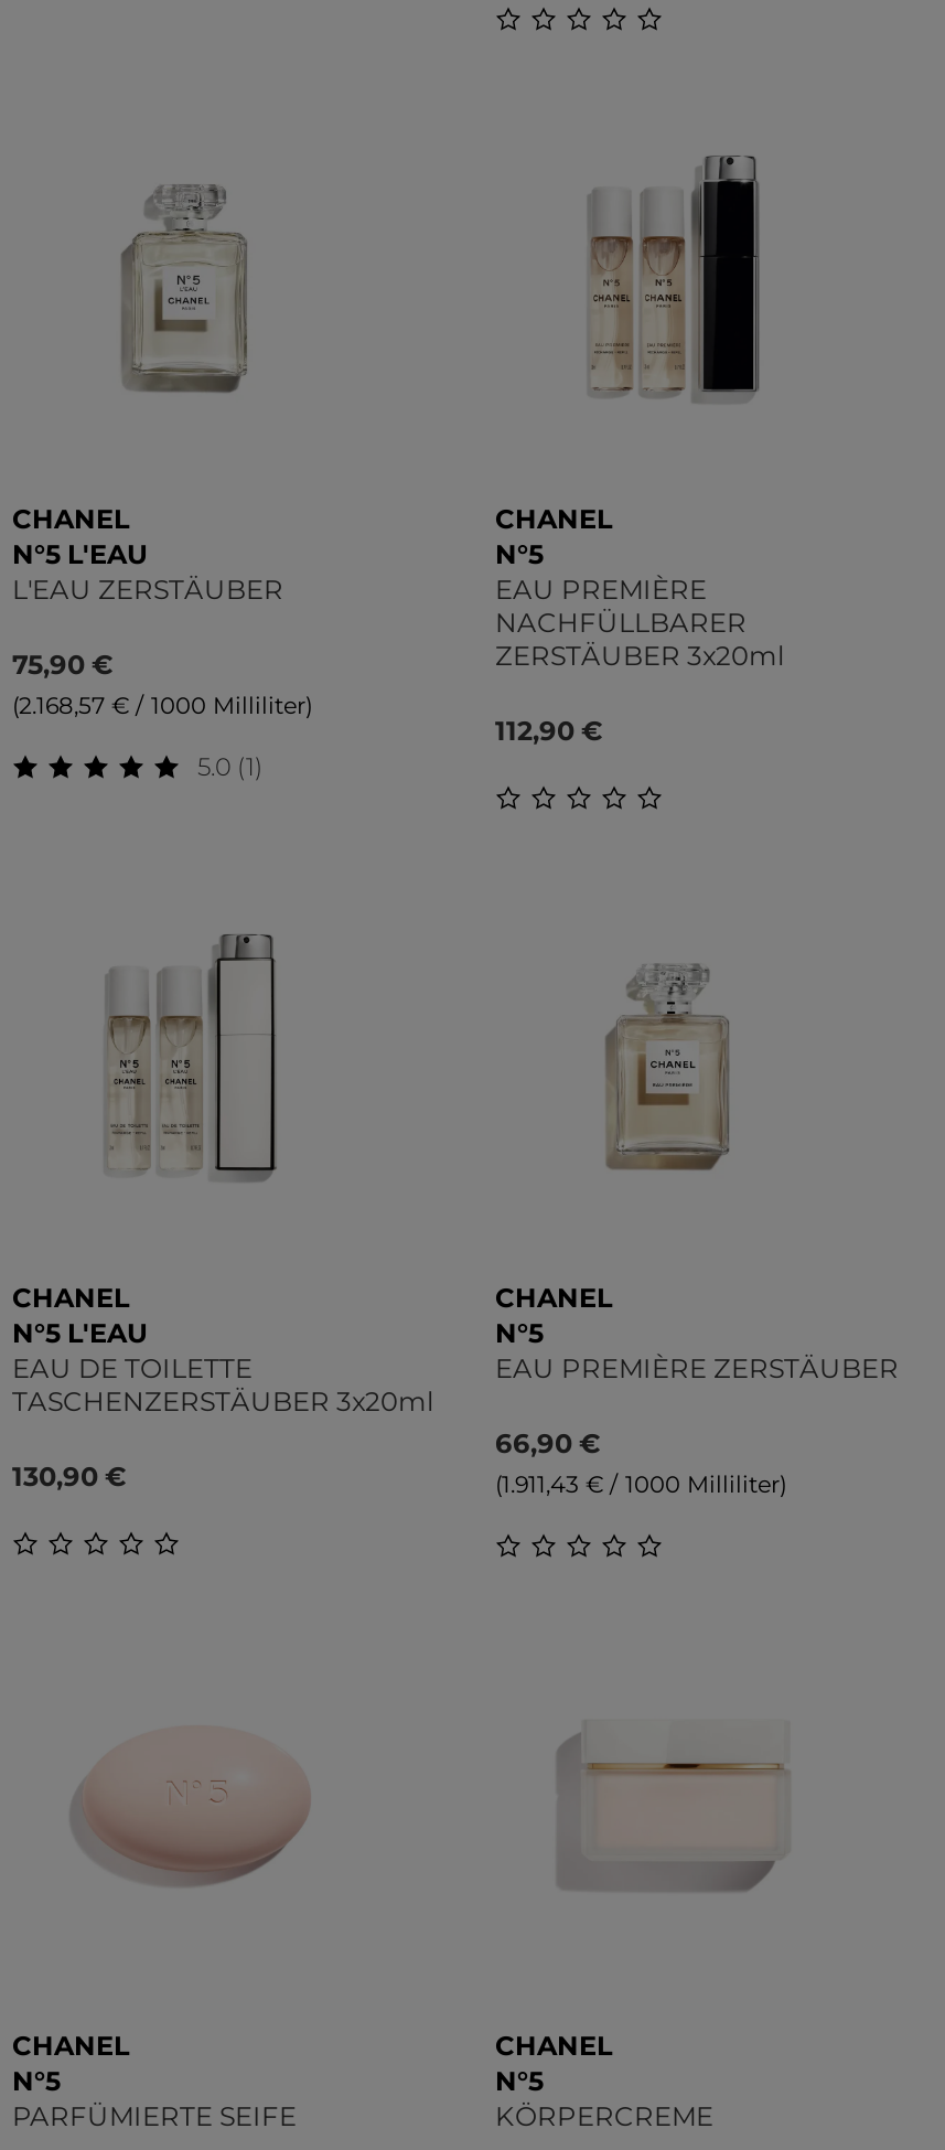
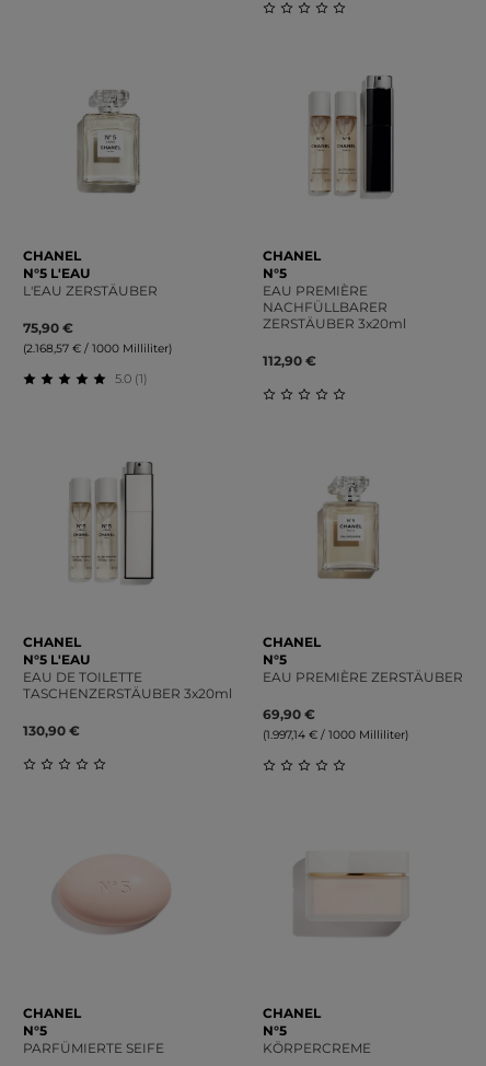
- 66,90 €
+ 69,90 €

- (1.911,43 € / 1000 Milliliter)
+ (1.997,14 € / 1000 Milliliter)
